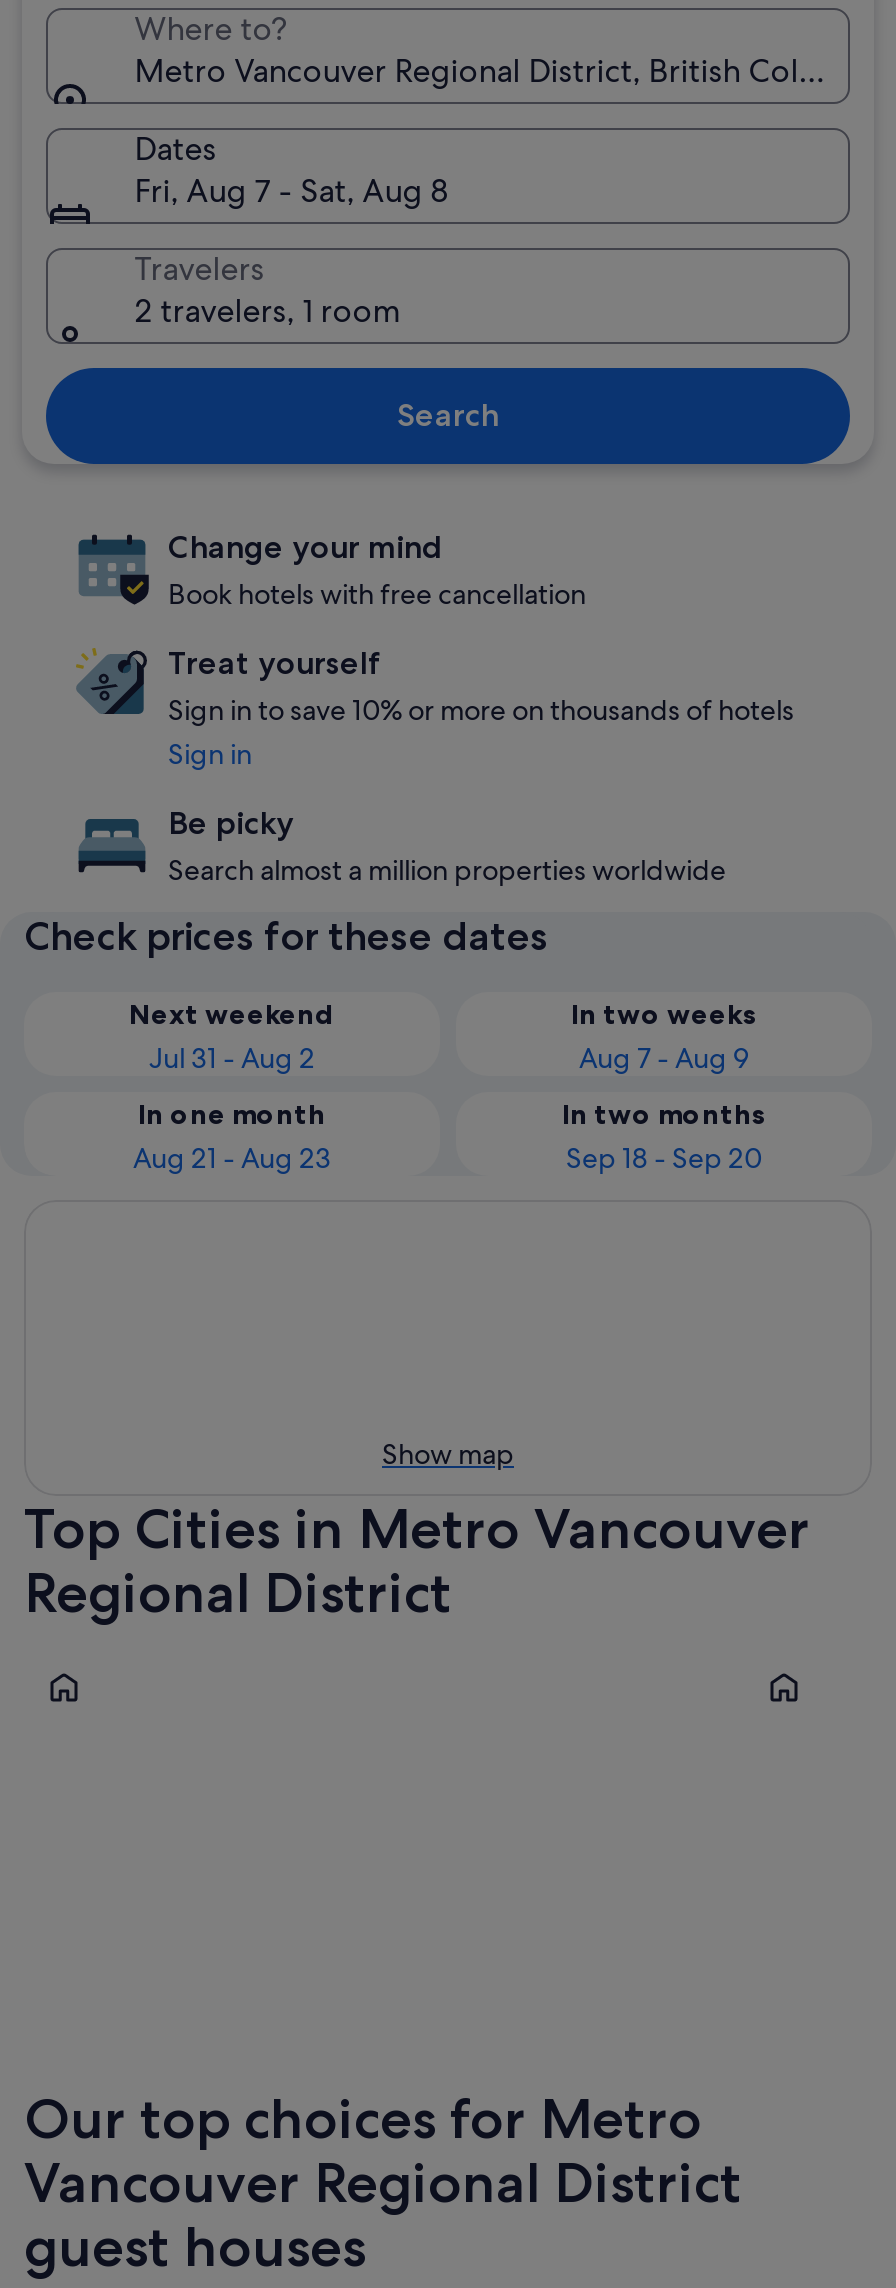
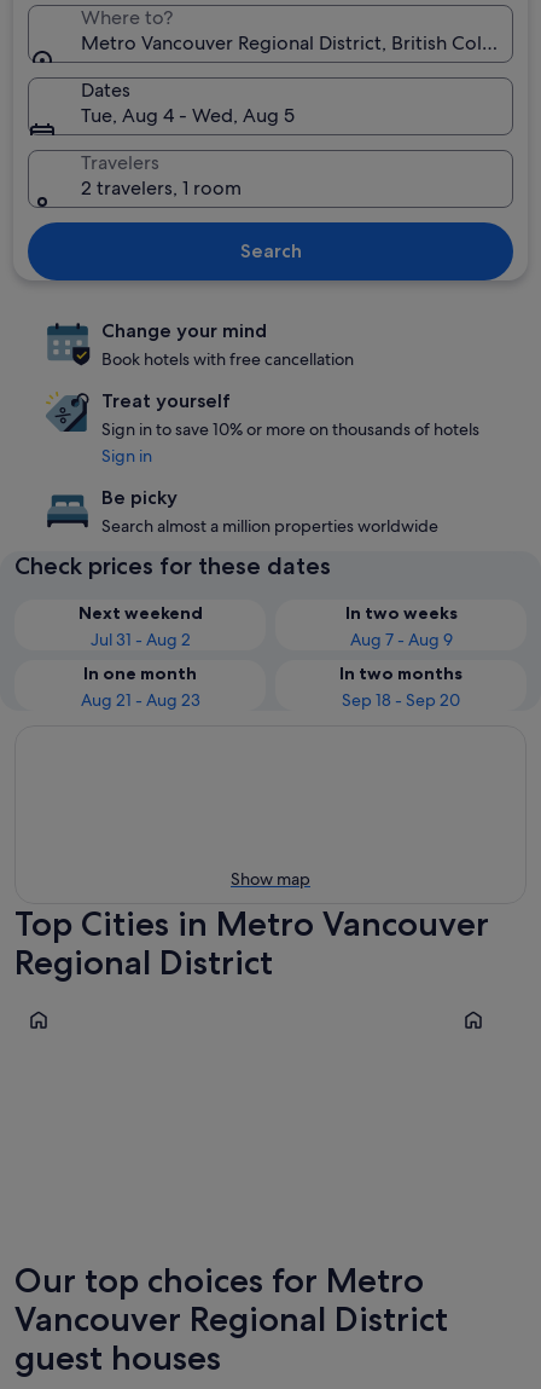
- Fri, Aug 7 - Sat, Aug 8
+ Tue, Aug 4 - Wed, Aug 5
